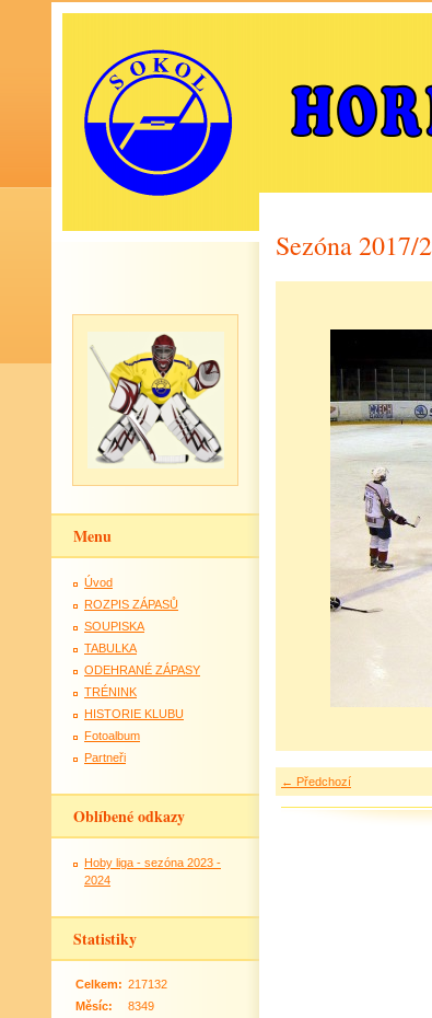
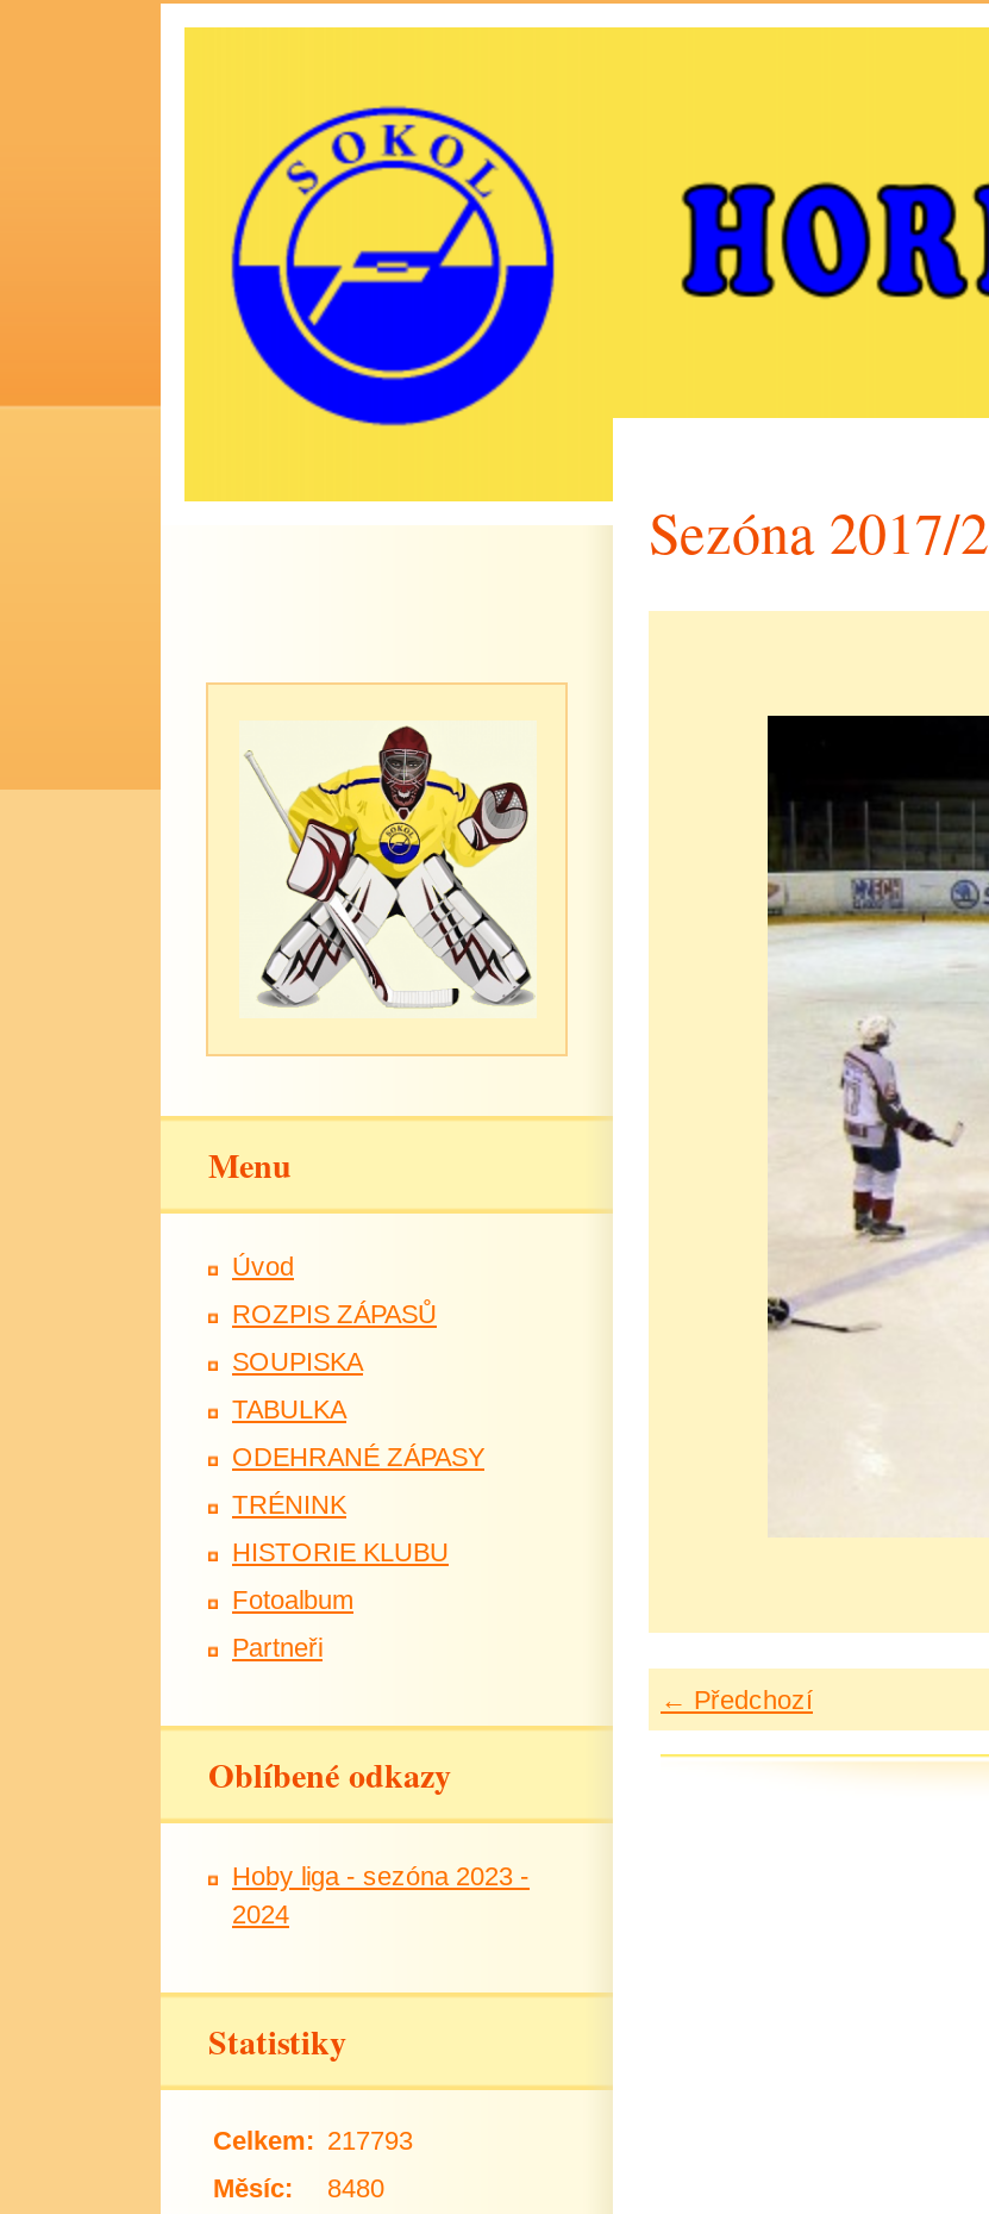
- Celkem: 217132
+ Celkem: 217793

- Měsíc: 8349
+ Měsíc: 8480
